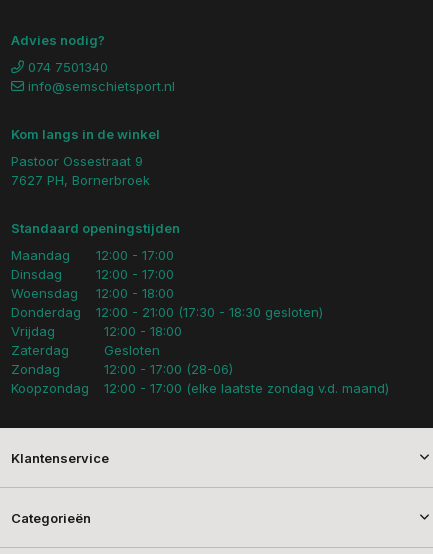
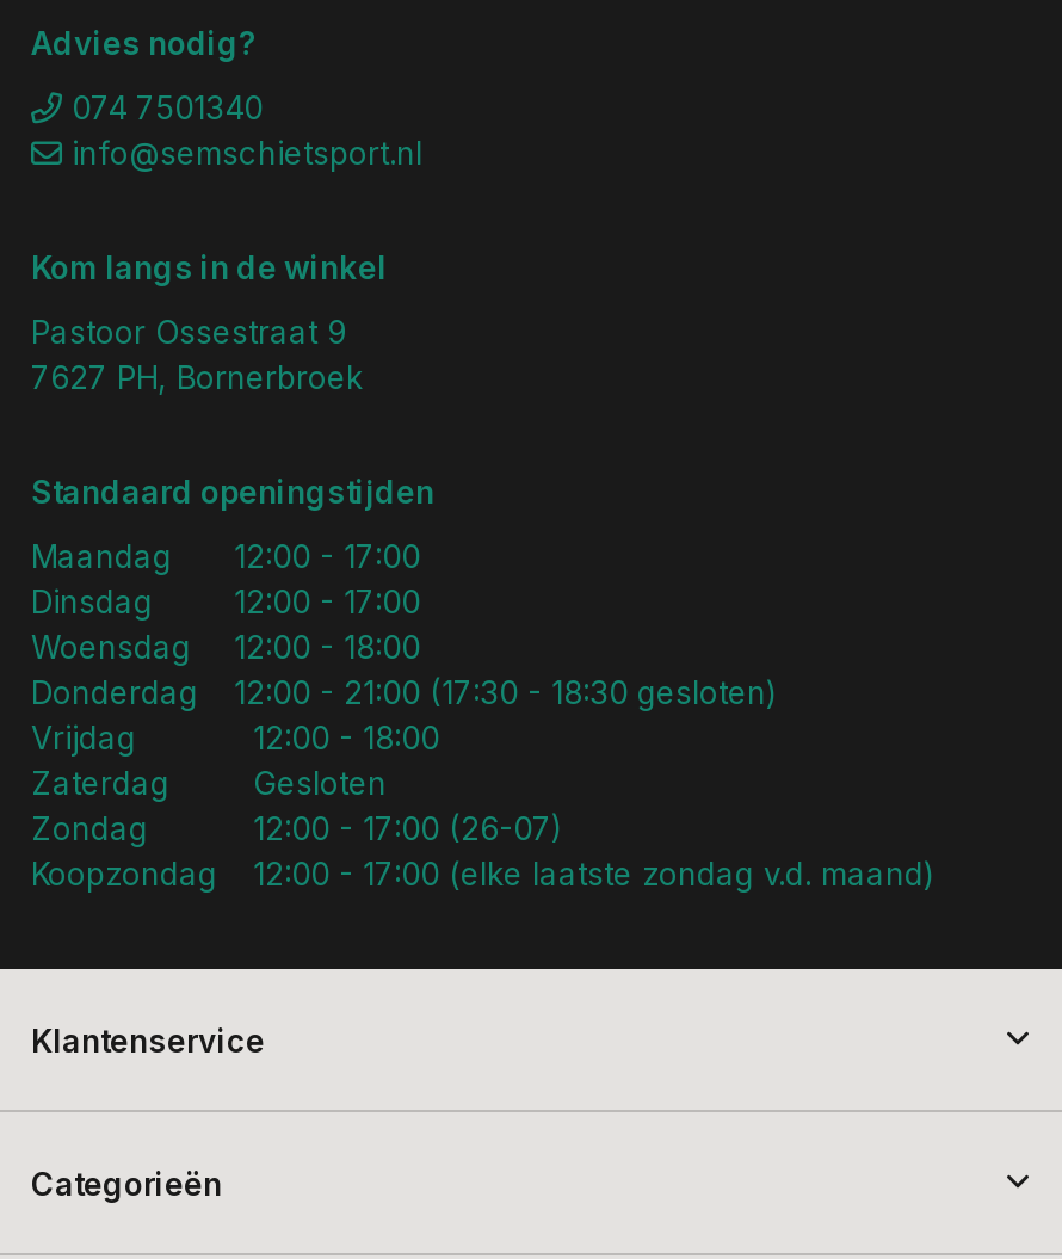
- 12:00 - 17:00 (28-06)
+ 12:00 - 17:00 (26-07)
